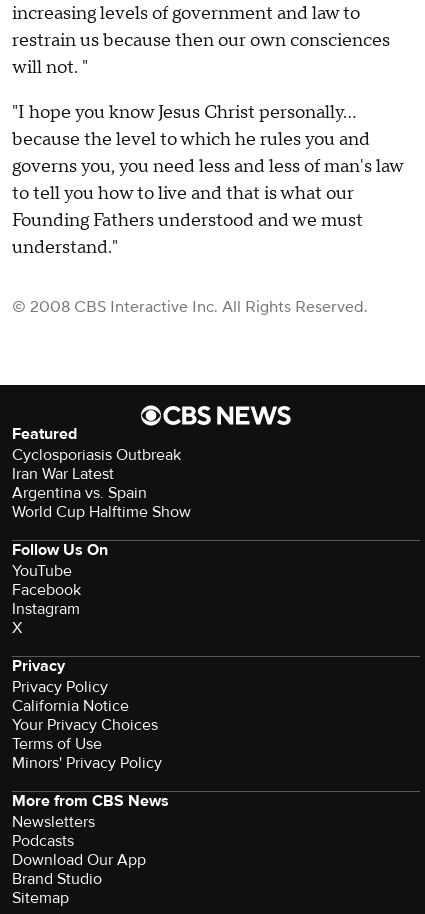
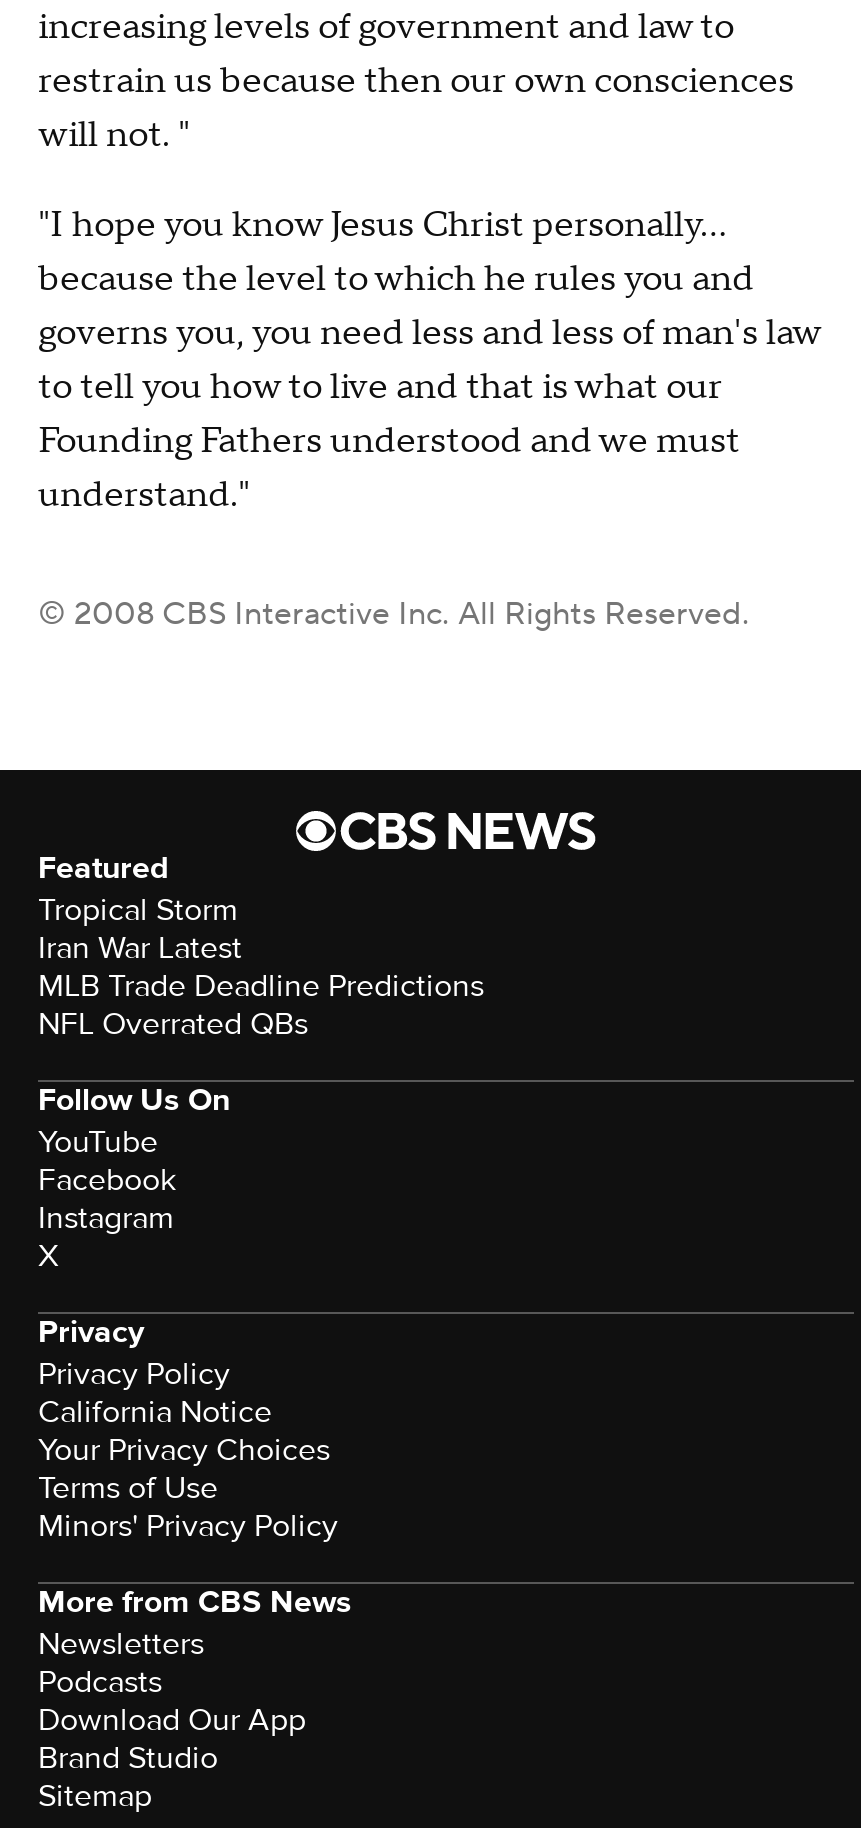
- Cyclosporiasis Outbreak
+ Tropical Storm

- Argentina vs. Spain
- World Cup Halftime Show
+ MLB Trade Deadline Predictions
+ NFL Overrated QBs
